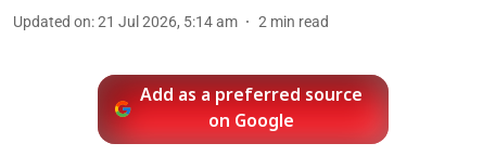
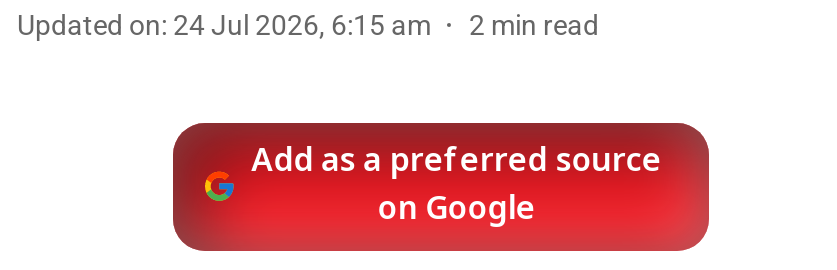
- Updated on: 21 Jul 2026, 5:14 am
+ Updated on: 24 Jul 2026, 6:15 am
